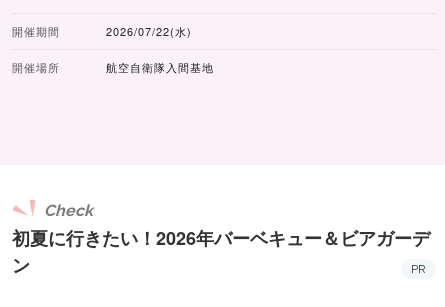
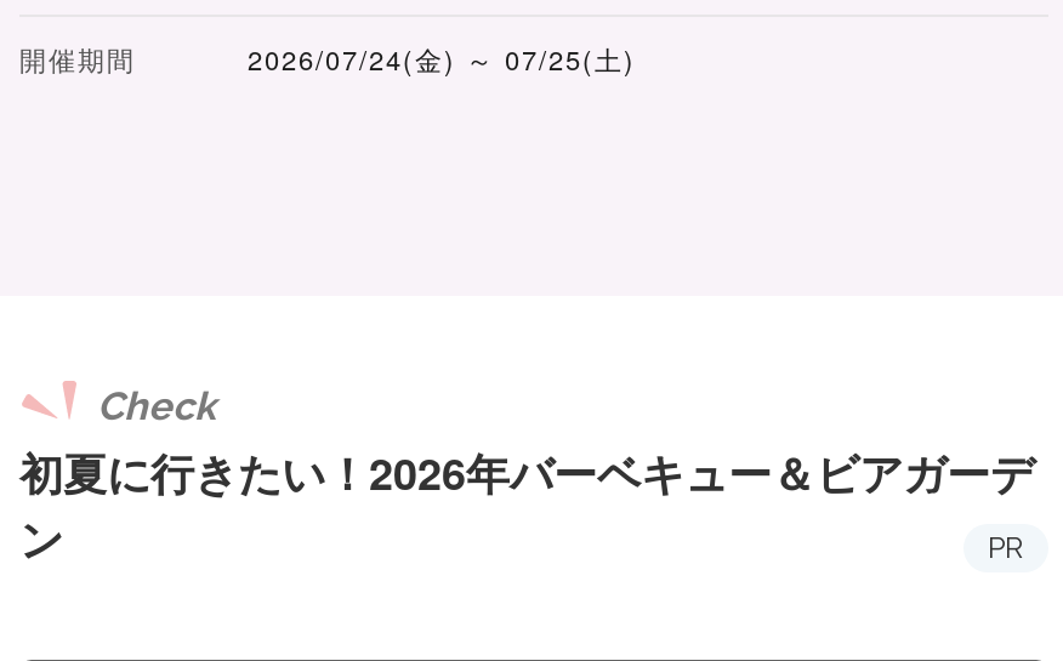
- 2026/07/22(水)
- 開催場所
- 航空自衛隊入間基地
+ 2026/07/24(金) ～ 07/25(土)
